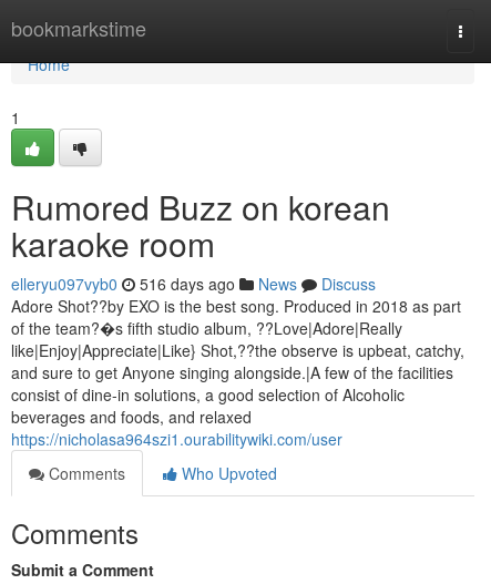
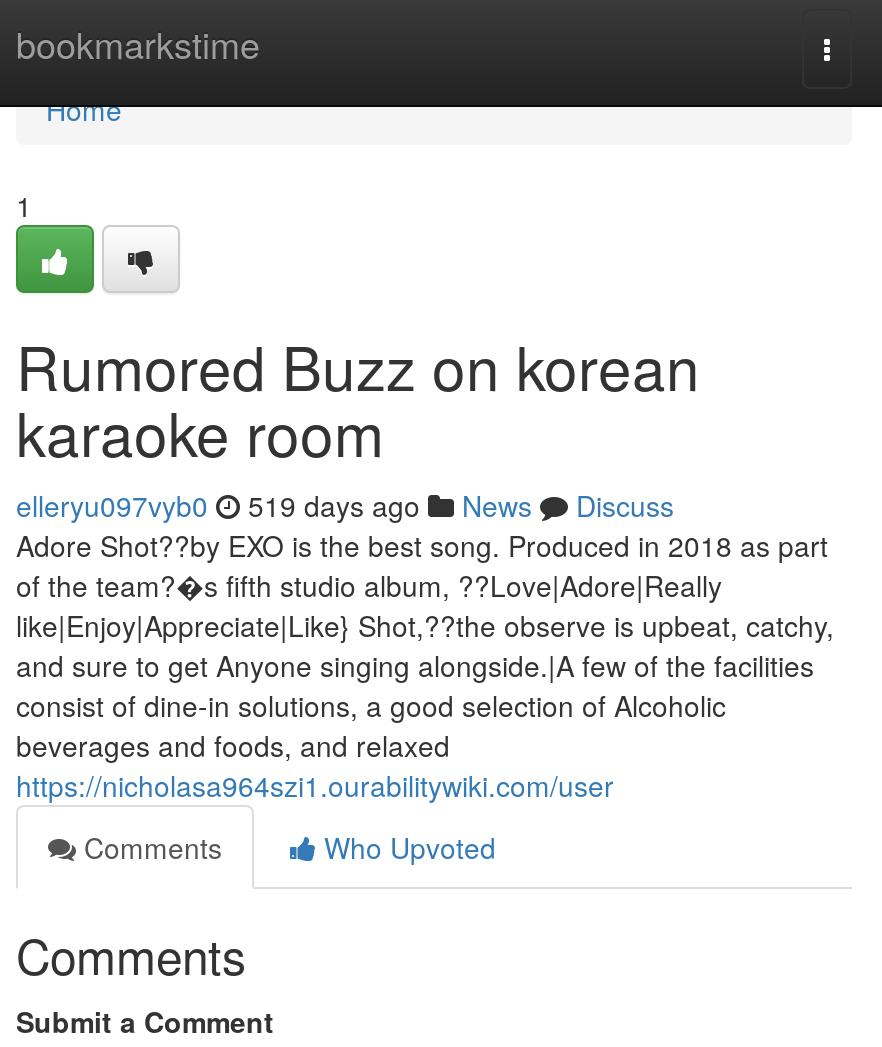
- elleryu097vyb0 516 days ago News Discuss
+ elleryu097vyb0 519 days ago News Discuss
